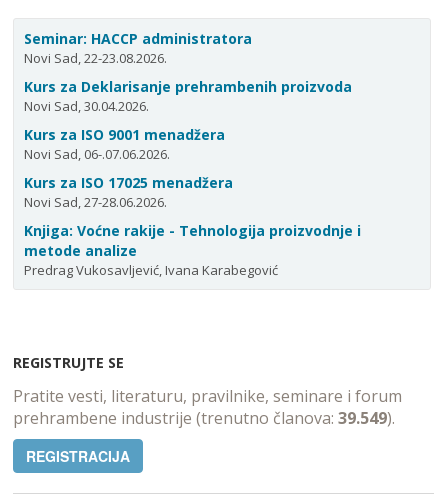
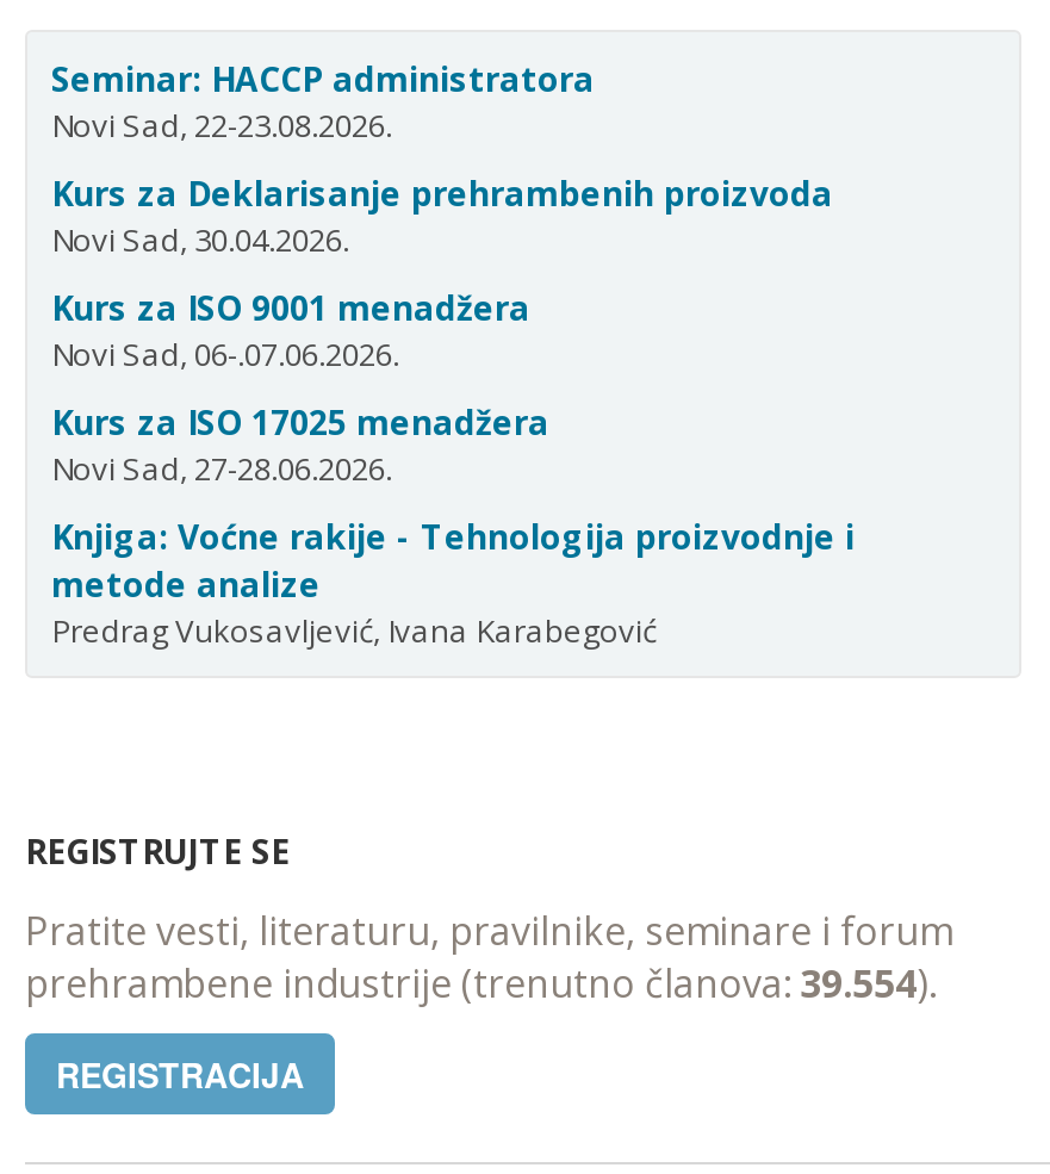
- prehrambene industrije (trenutno članova: 39.549).
+ prehrambene industrije (trenutno članova: 39.554).
